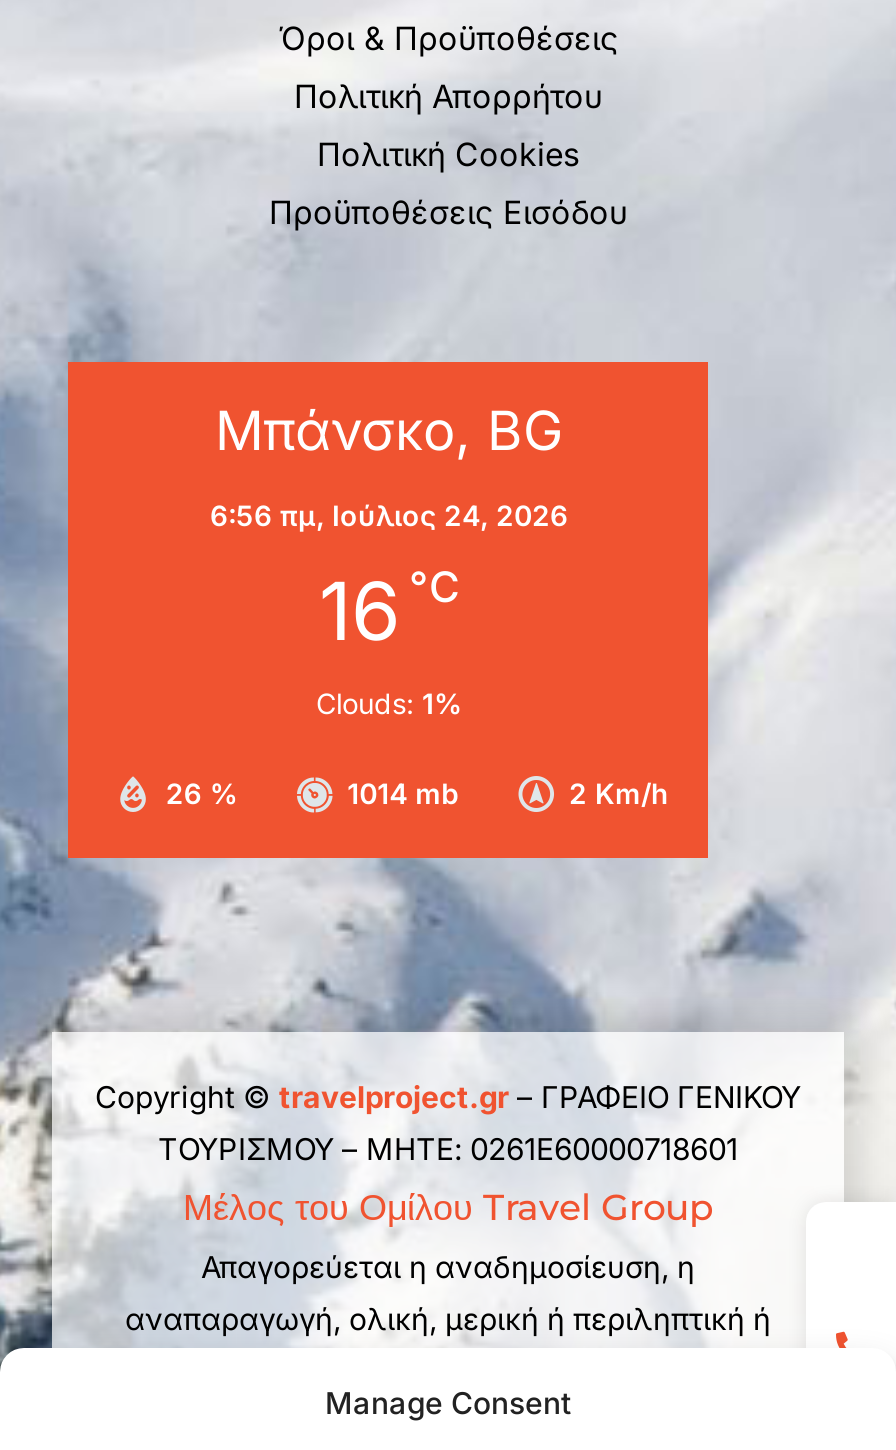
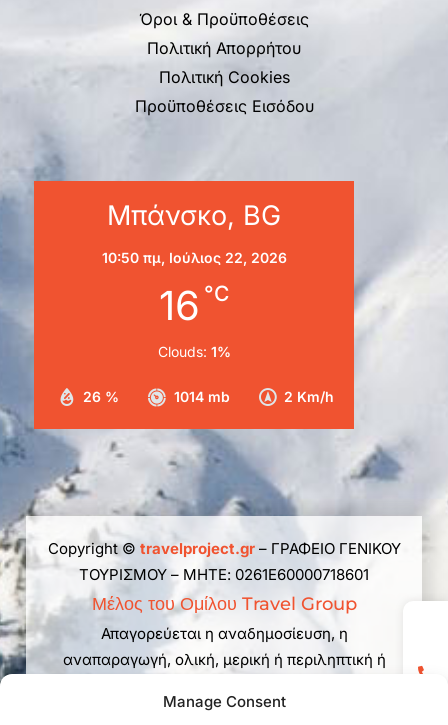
- 6:56 πμ, Ιούλιος 24, 2026
+ 10:50 πμ, Ιούλιος 22, 2026
